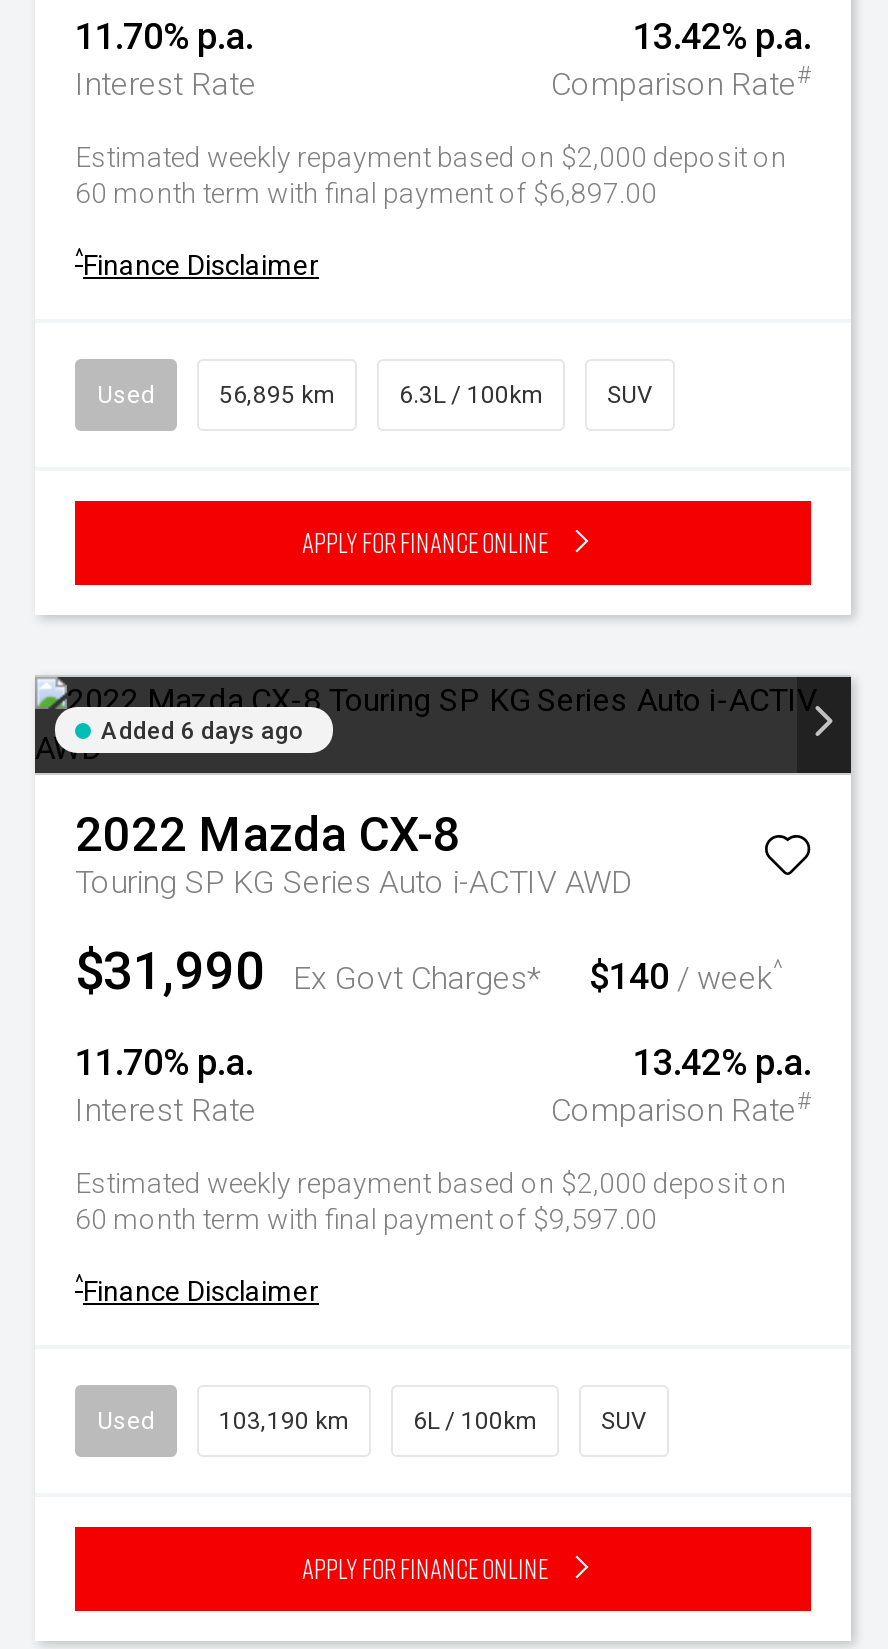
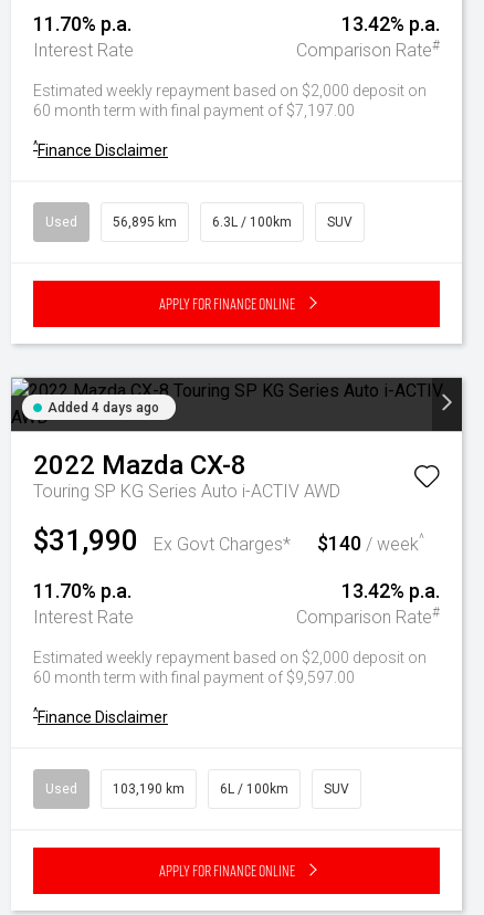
- 60 month term with final payment of $6,897.00
+ 60 month term with final payment of $7,197.00

- Added 6 days ago
+ Added 4 days ago
